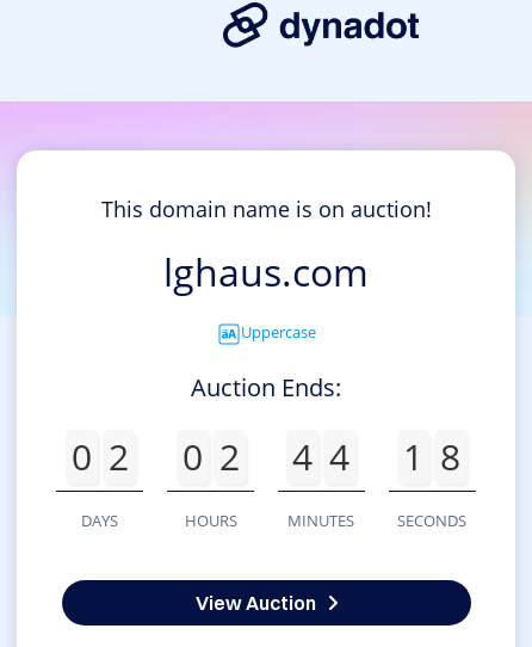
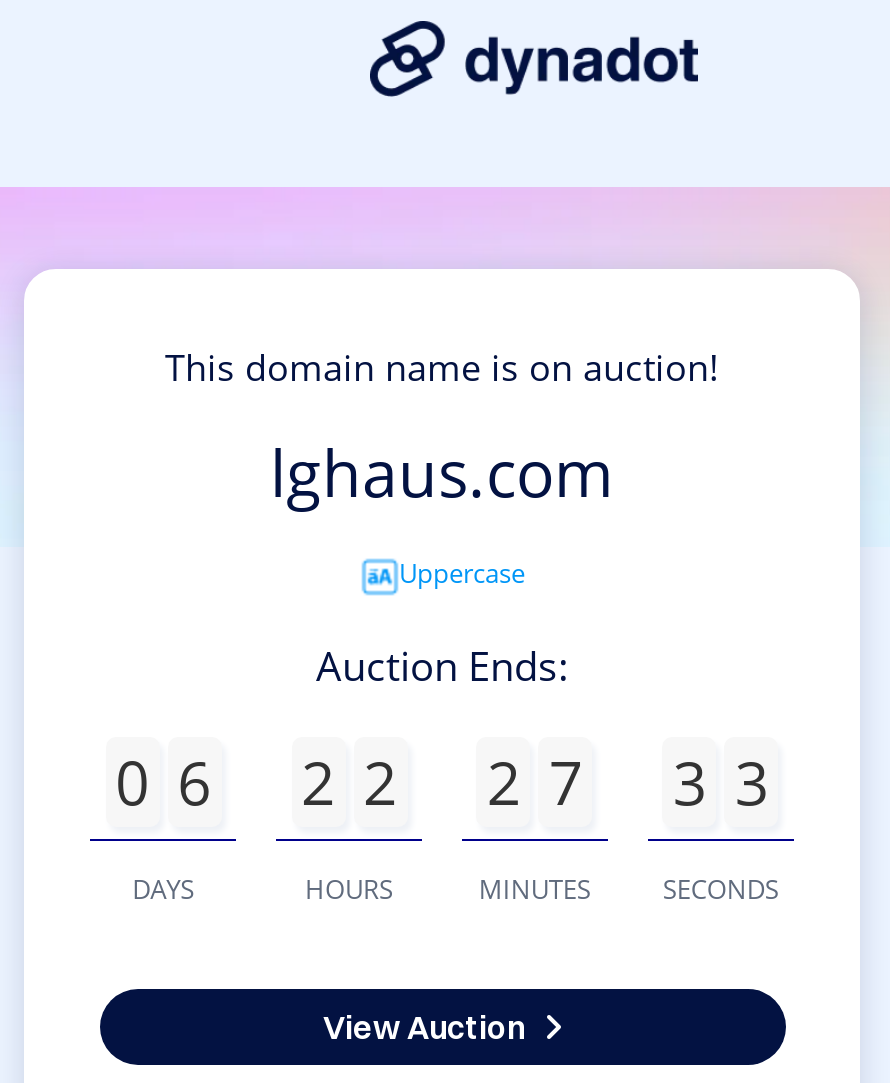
- 0 2
+ 0 6

- 0 2
+ 2 2

- 4 4
+ 2 7

- 1 8
+ 3 3
